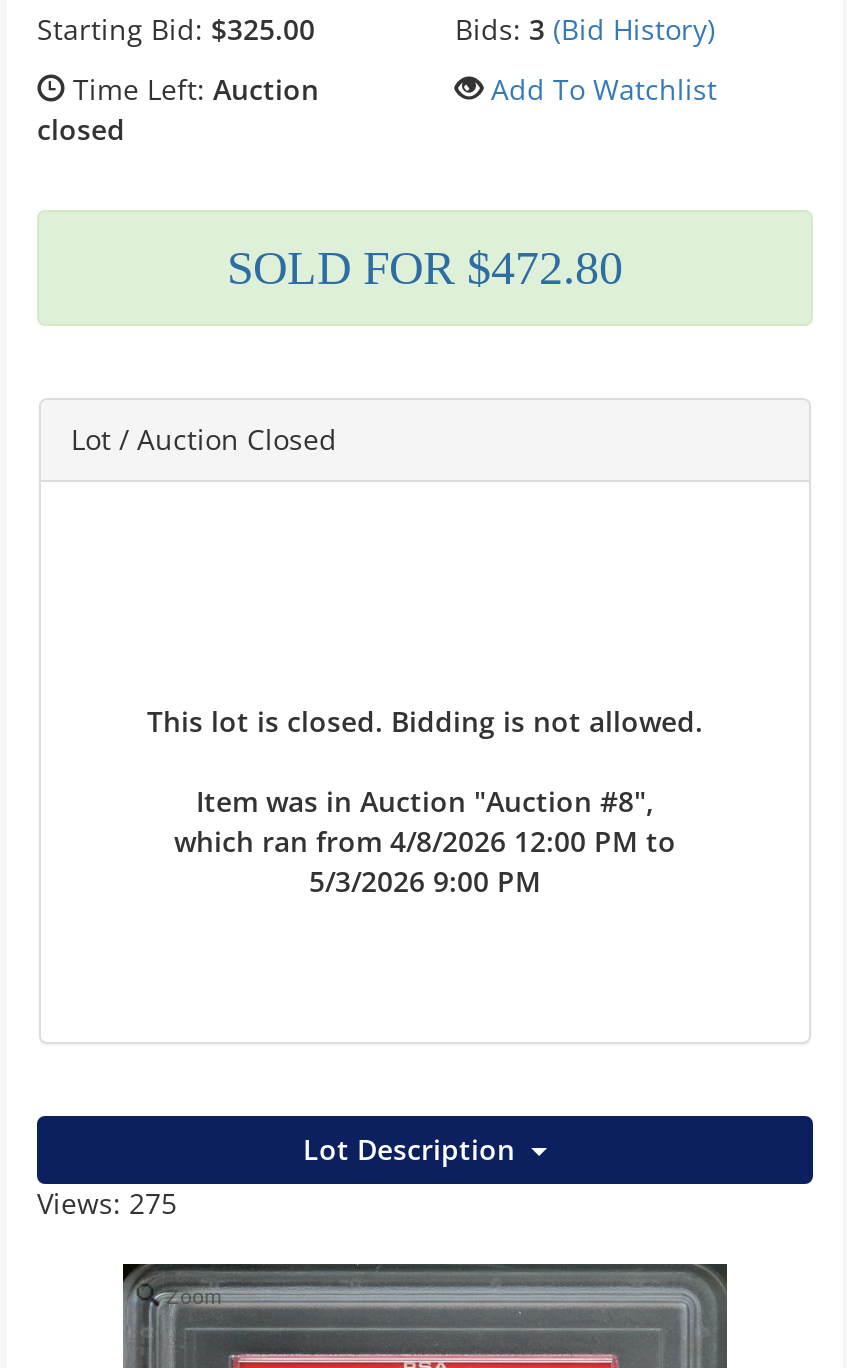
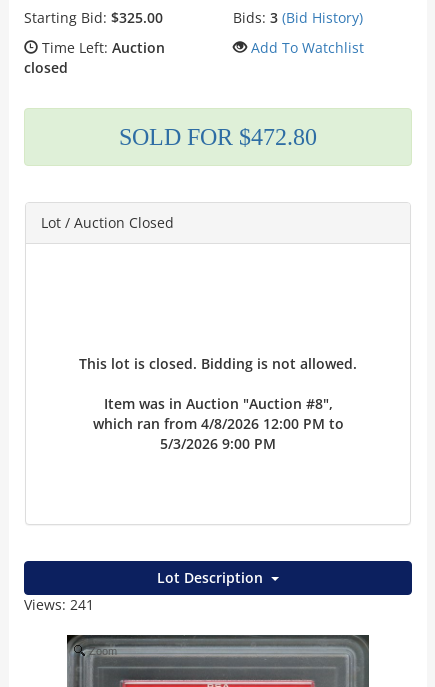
- Views: 275
+ Views: 241
